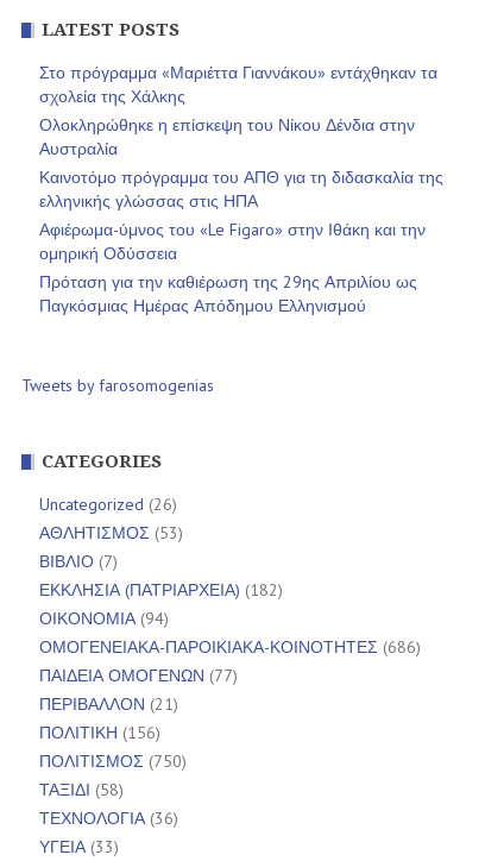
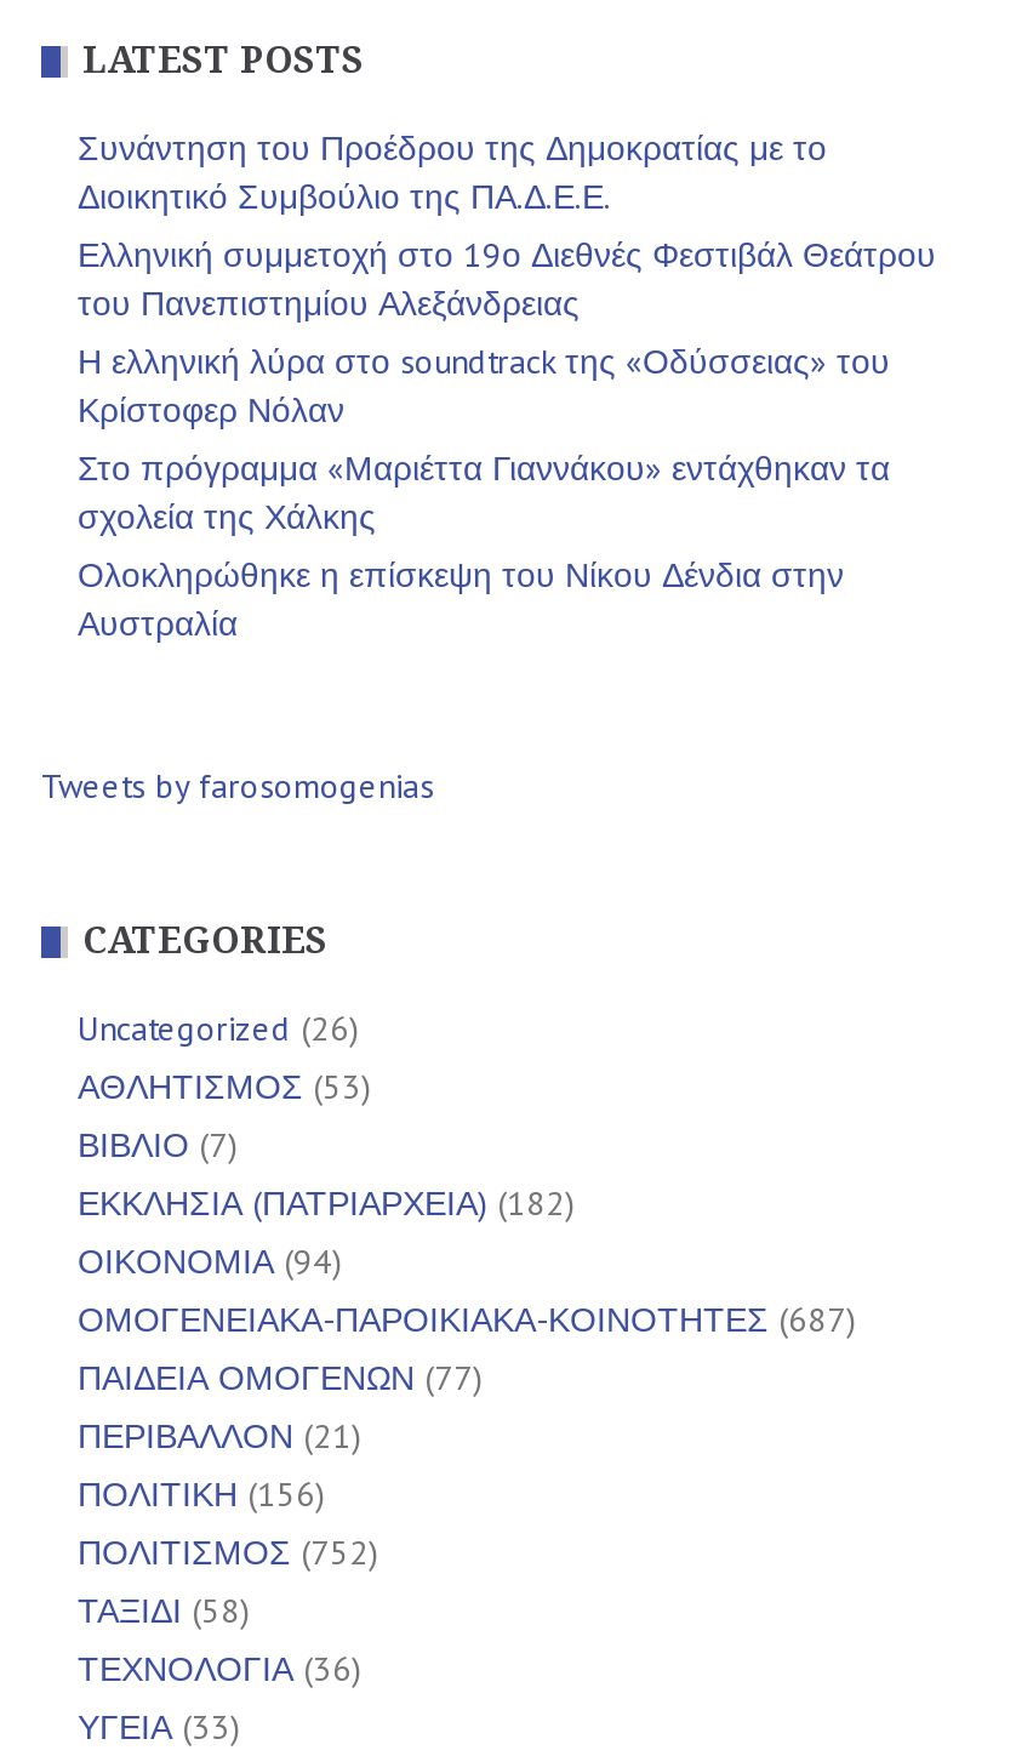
+ Συνάντηση του Προέδρου της Δημοκρατίας με το
+ Διοικητικό Συμβούλιο της ΠΑ.Δ.Ε.Ε.
+ Ελληνική συμμετοχή στο 19ο Διεθνές Φεστιβάλ Θεάτρου
+ του Πανεπιστημίου Αλεξάνδρειας
+ Η ελληνική λύρα στο soundtrack της «Οδύσσειας» του
+ Κρίστοφερ Νόλαν

moved down: Στο πρόγραμμα «Μαριέττα Γιαννάκου» εντάχθηκαν τα | σχολεία της Χάλκης | Ολοκληρώθηκε η επίσκεψη του Νίκου Δένδια στην | Αυστραλία

- Καινοτόμο πρόγραμμα του ΑΠΘ για τη διδασκαλία της
- ελληνικής γλώσσας στις ΗΠΑ
- Αφιέρωμα-ύμνος του «Le Figaro» στην Ιθάκη και την
- ομηρική Οδύσσεια
- Πρόταση για την καθιέρωση της 29ης Απριλίου ως
- Παγκόσμιας Ημέρας Απόδημου Ελληνισμού

- ΟΜΟΓΕΝΕΙΑΚΑ-ΠΑΡΟΙΚΙΑΚΑ-ΚΟΙΝΟΤΗΤΕΣ (686)
+ ΟΜΟΓΕΝΕΙΑΚΑ-ΠΑΡΟΙΚΙΑΚΑ-ΚΟΙΝΟΤΗΤΕΣ (687)

- ΠΟΛΙΤΙΣΜΟΣ (750)
+ ΠΟΛΙΤΙΣΜΟΣ (752)
